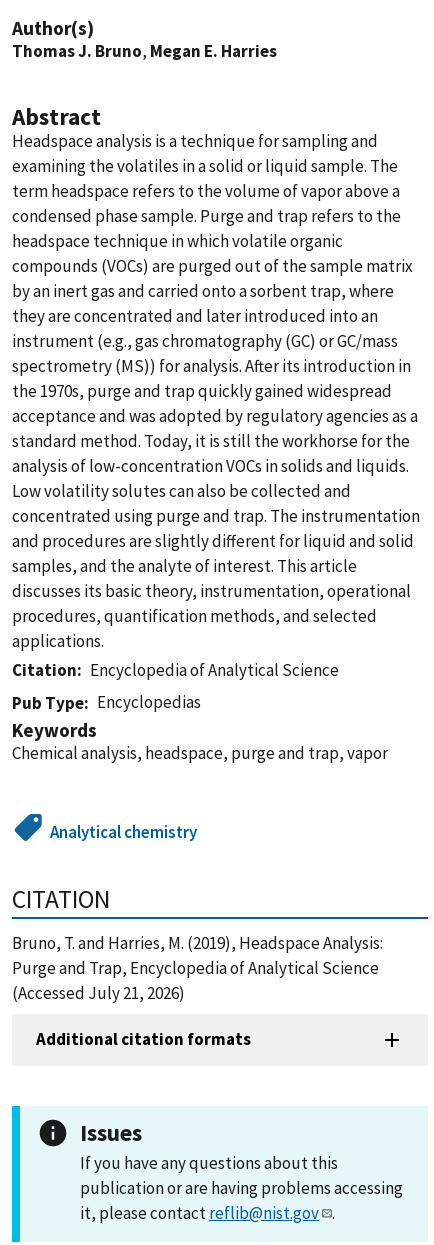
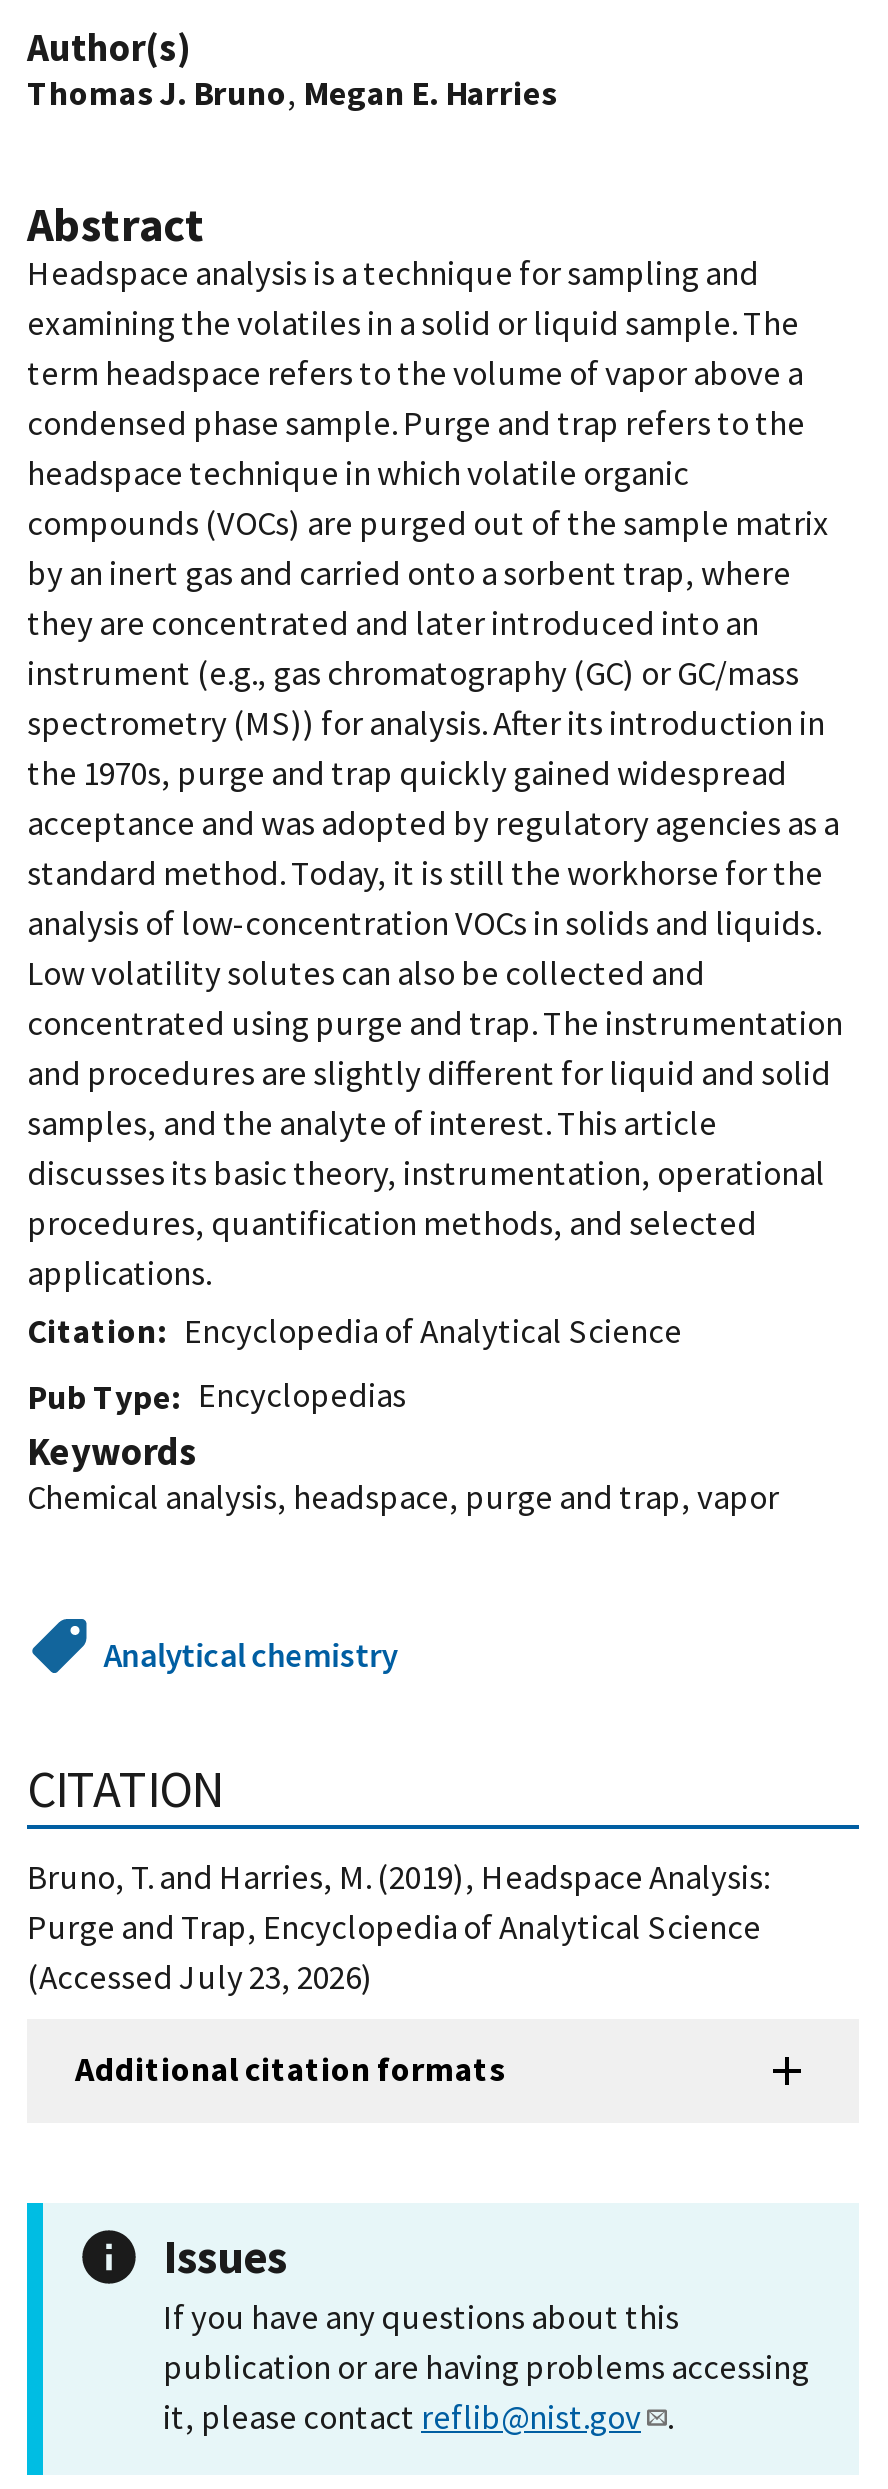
- (Accessed July 21, 2026)
+ (Accessed July 23, 2026)
